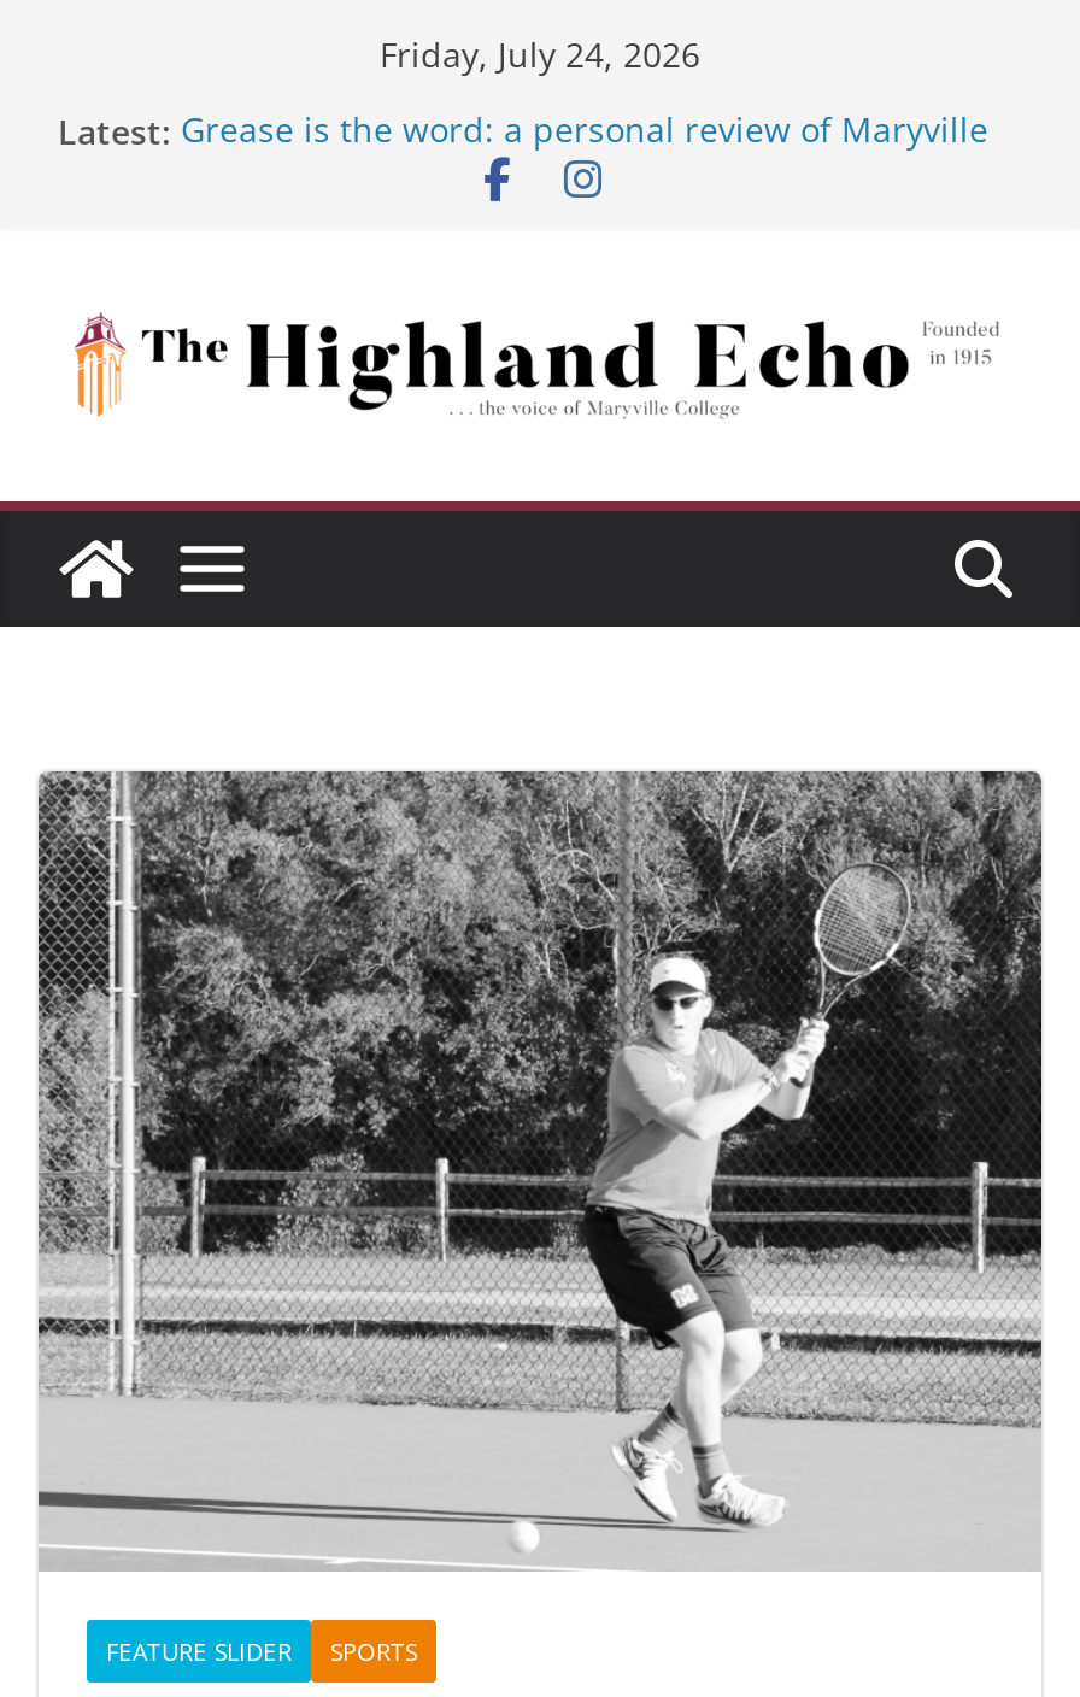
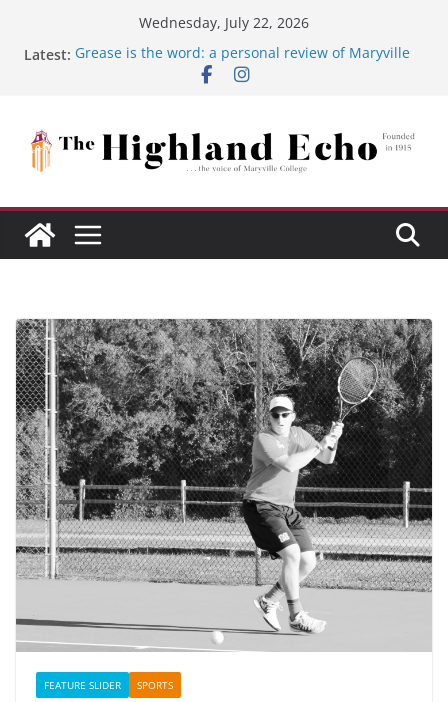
- Friday, July 24, 2026
+ Wednesday, July 22, 2026
